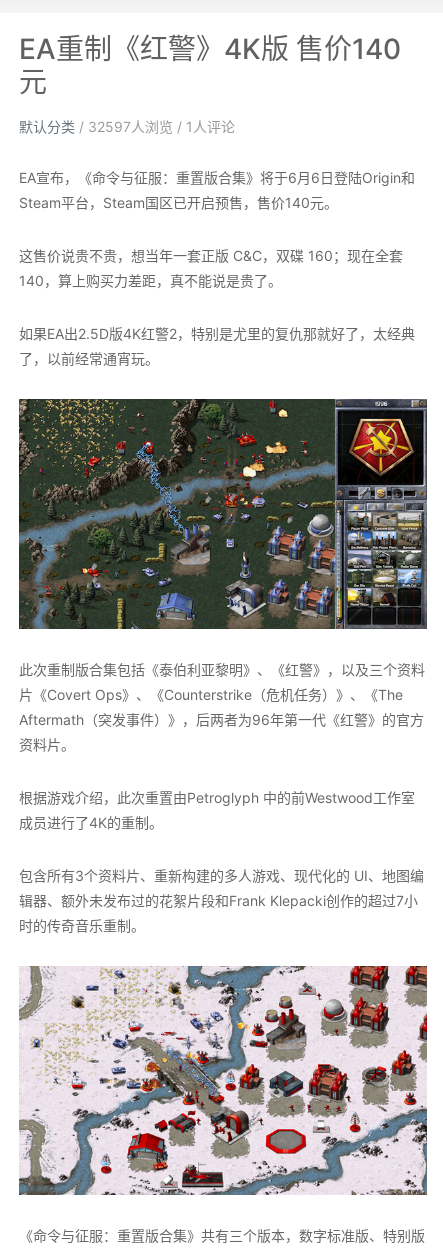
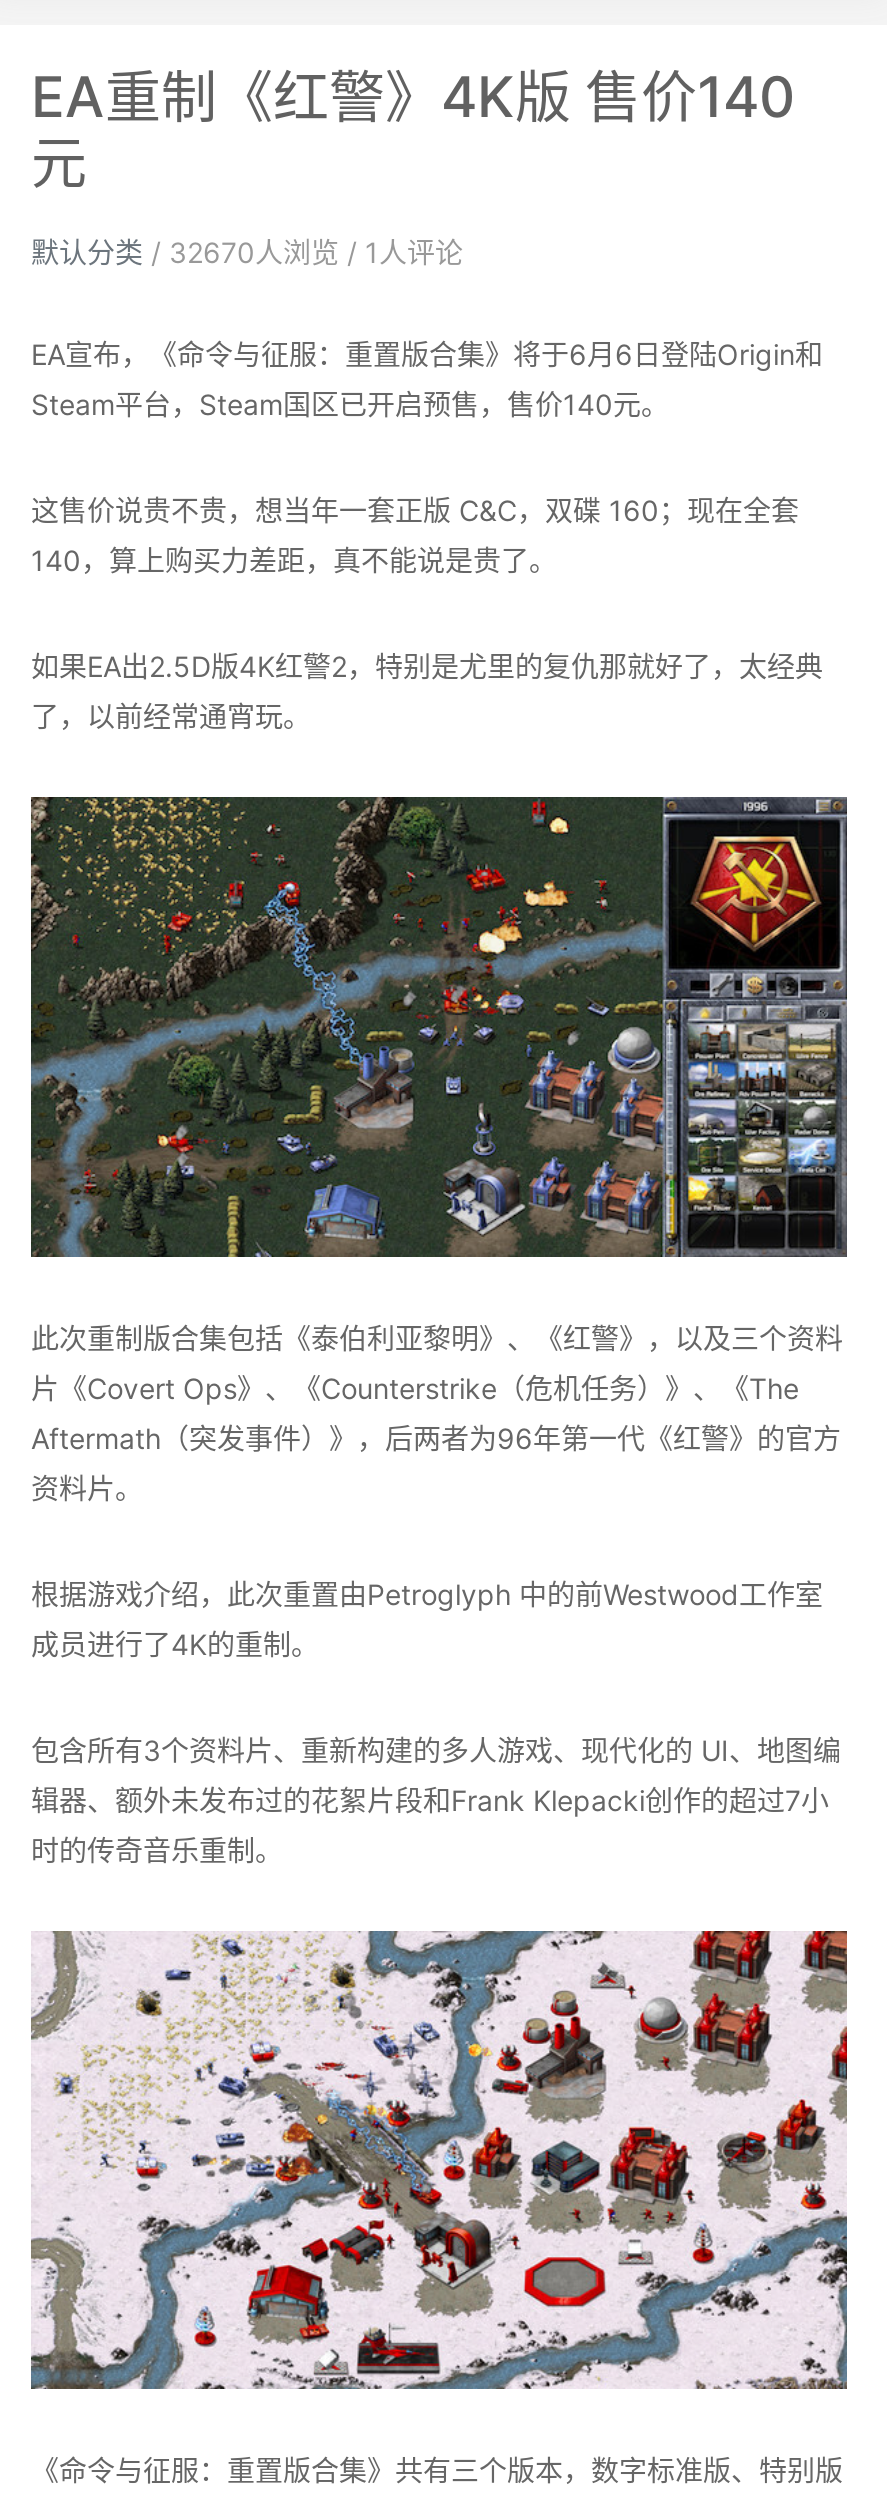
- 默认分类/ 32597人浏览 / 1人评论
+ 默认分类/ 32670人浏览 / 1人评论
